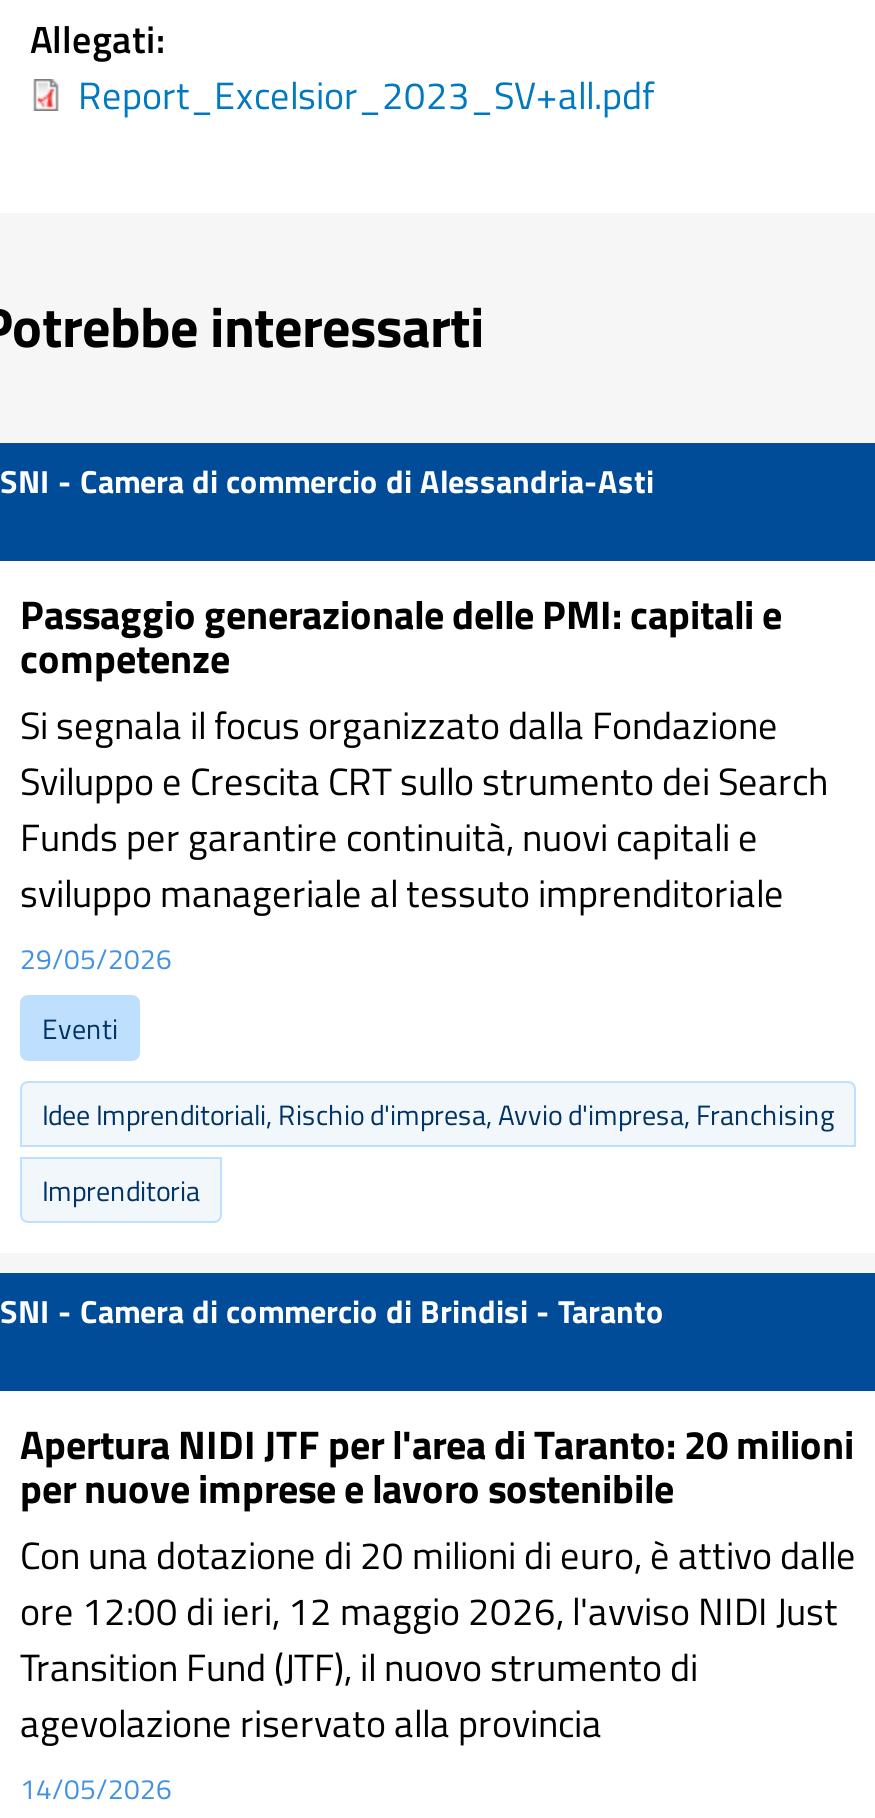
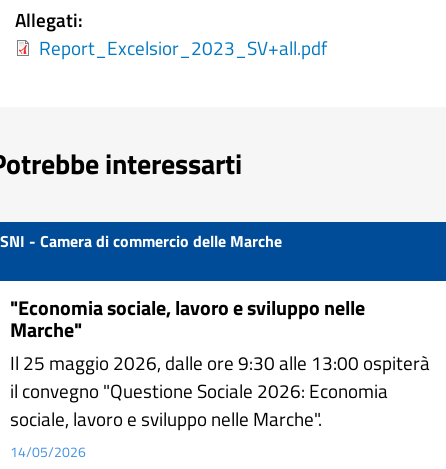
- SNI - Camera di commercio di Alessandria-Asti
- Passaggio generazionale delle PMI: capitali e
- competenze
- Si segnala il focus organizzato dalla Fondazione
- Sviluppo e Crescita CRT sullo strumento dei Search
- Funds per garantire continuità, nuovi capitali e
- sviluppo manageriale al tessuto imprenditoriale
- 29/05/2026
- Eventi
- Idee Imprenditoriali, Rischio d'impresa, Avvio d'impresa, Franchising
- Imprenditoria
- SNI - Camera di commercio di Brindisi - Taranto
- Apertura NIDI JTF per l'area di Taranto: 20 milioni
- per nuove imprese e lavoro sostenibile
- Con una dotazione di 20 milioni di euro, è attivo dalle
- ore 12:00 di ieri, 12 maggio 2026, l'avviso NIDI Just
- Transition Fund (JTF), il nuovo strumento di
- agevolazione riservato alla provincia
+ SNI - Camera di commercio delle Marche
+ "Economia sociale, lavoro e sviluppo nelle
+ Marche"
+ Il 25 maggio 2026, dalle ore 9:30 alle 13:00 ospiterà
+ il convegno "Questione Sociale 2026: Economia
+ sociale, lavoro e sviluppo nelle Marche".
